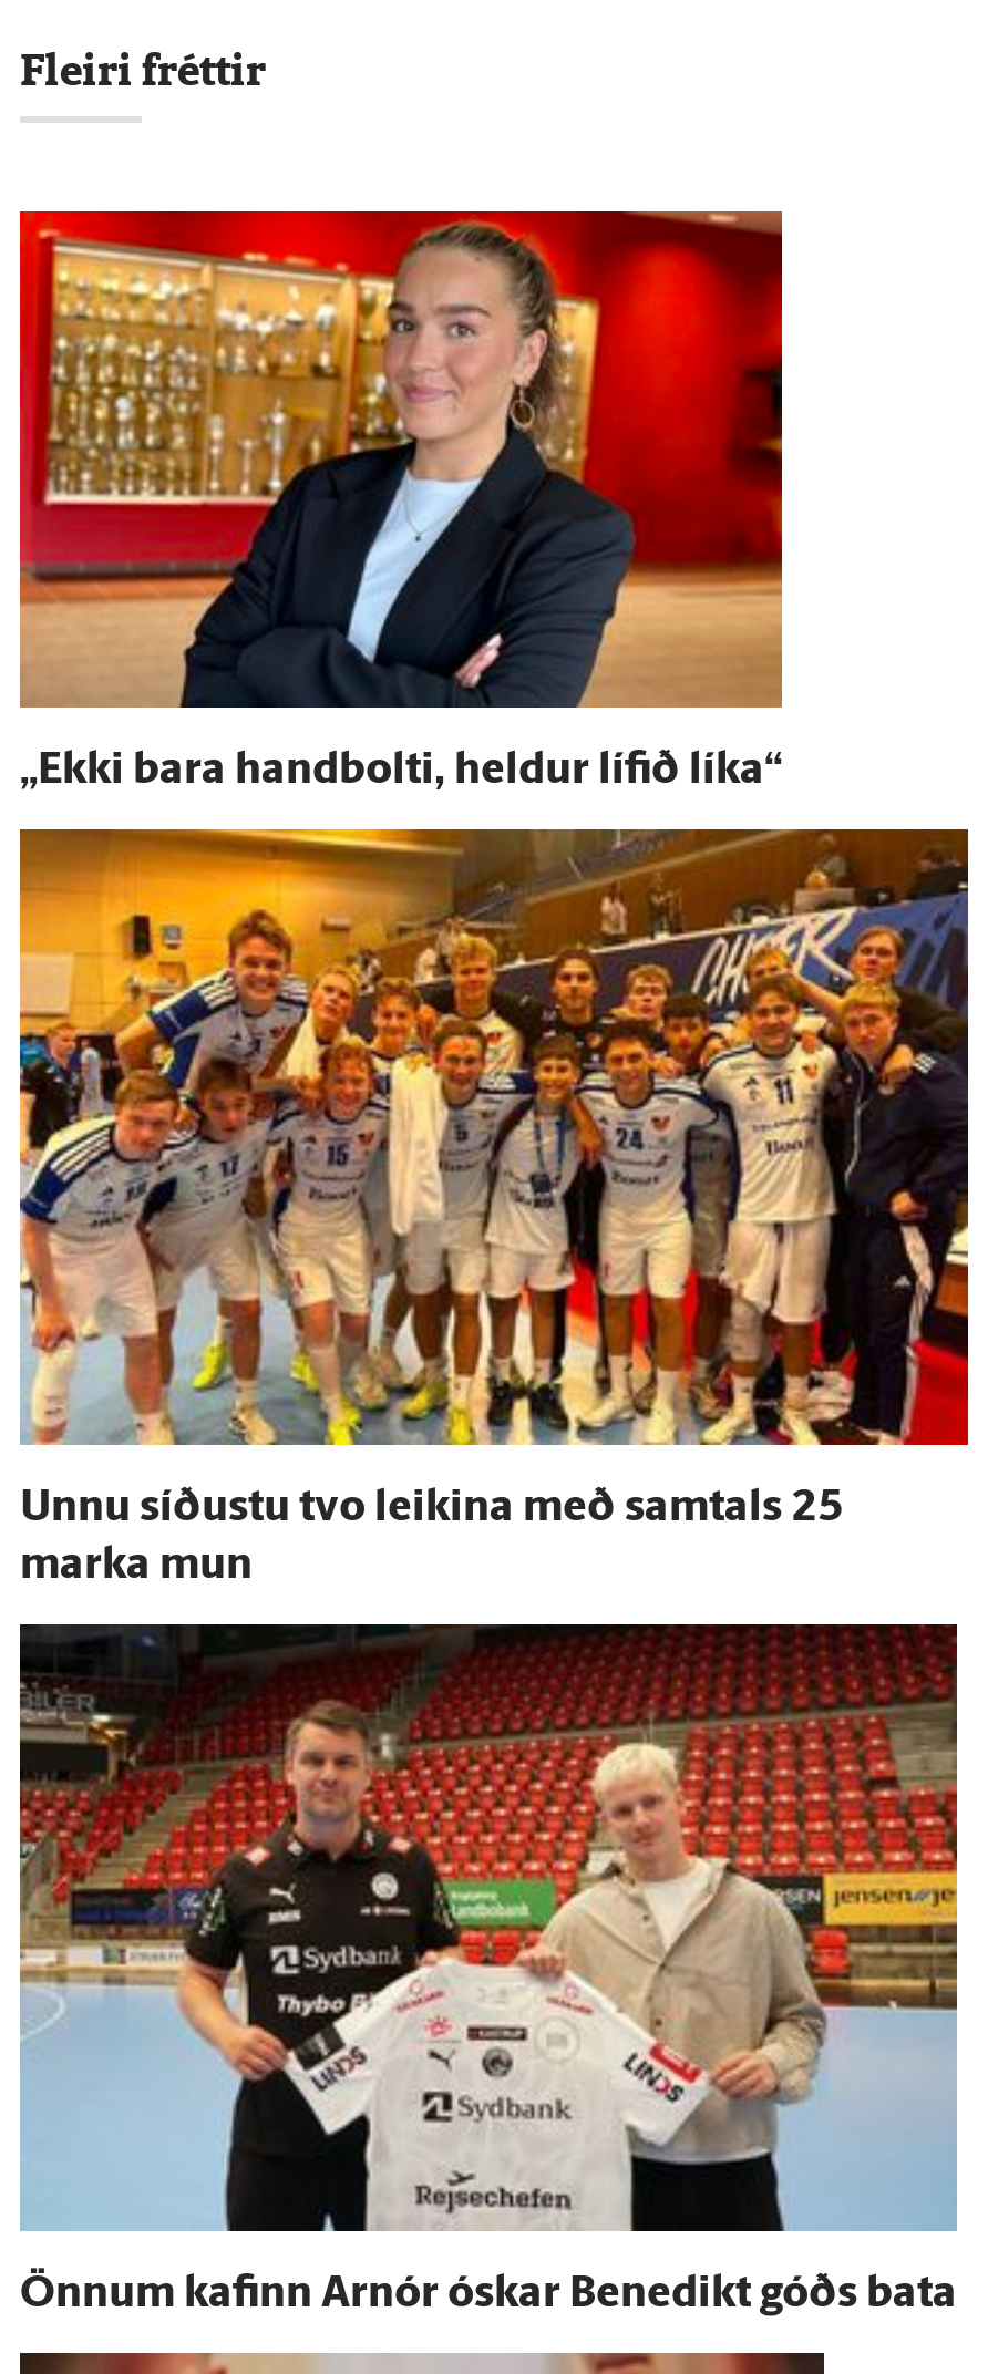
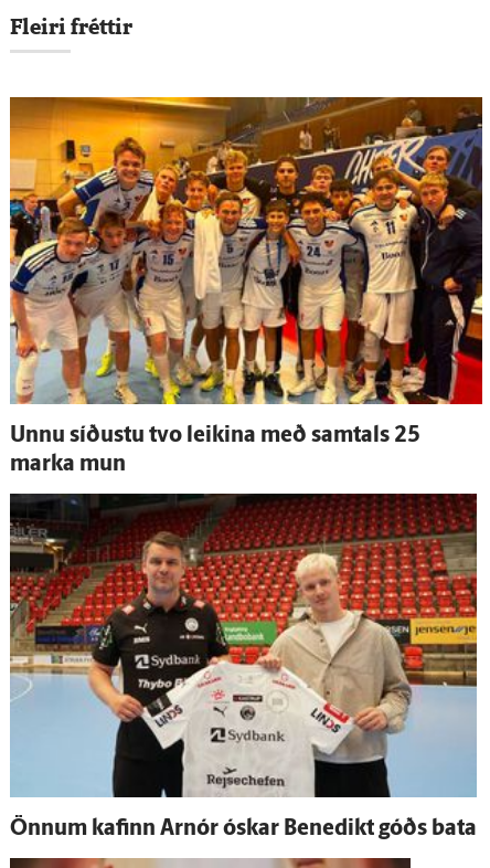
- [image]
- „Ekki bara handbolti, heldur lífið líka“
